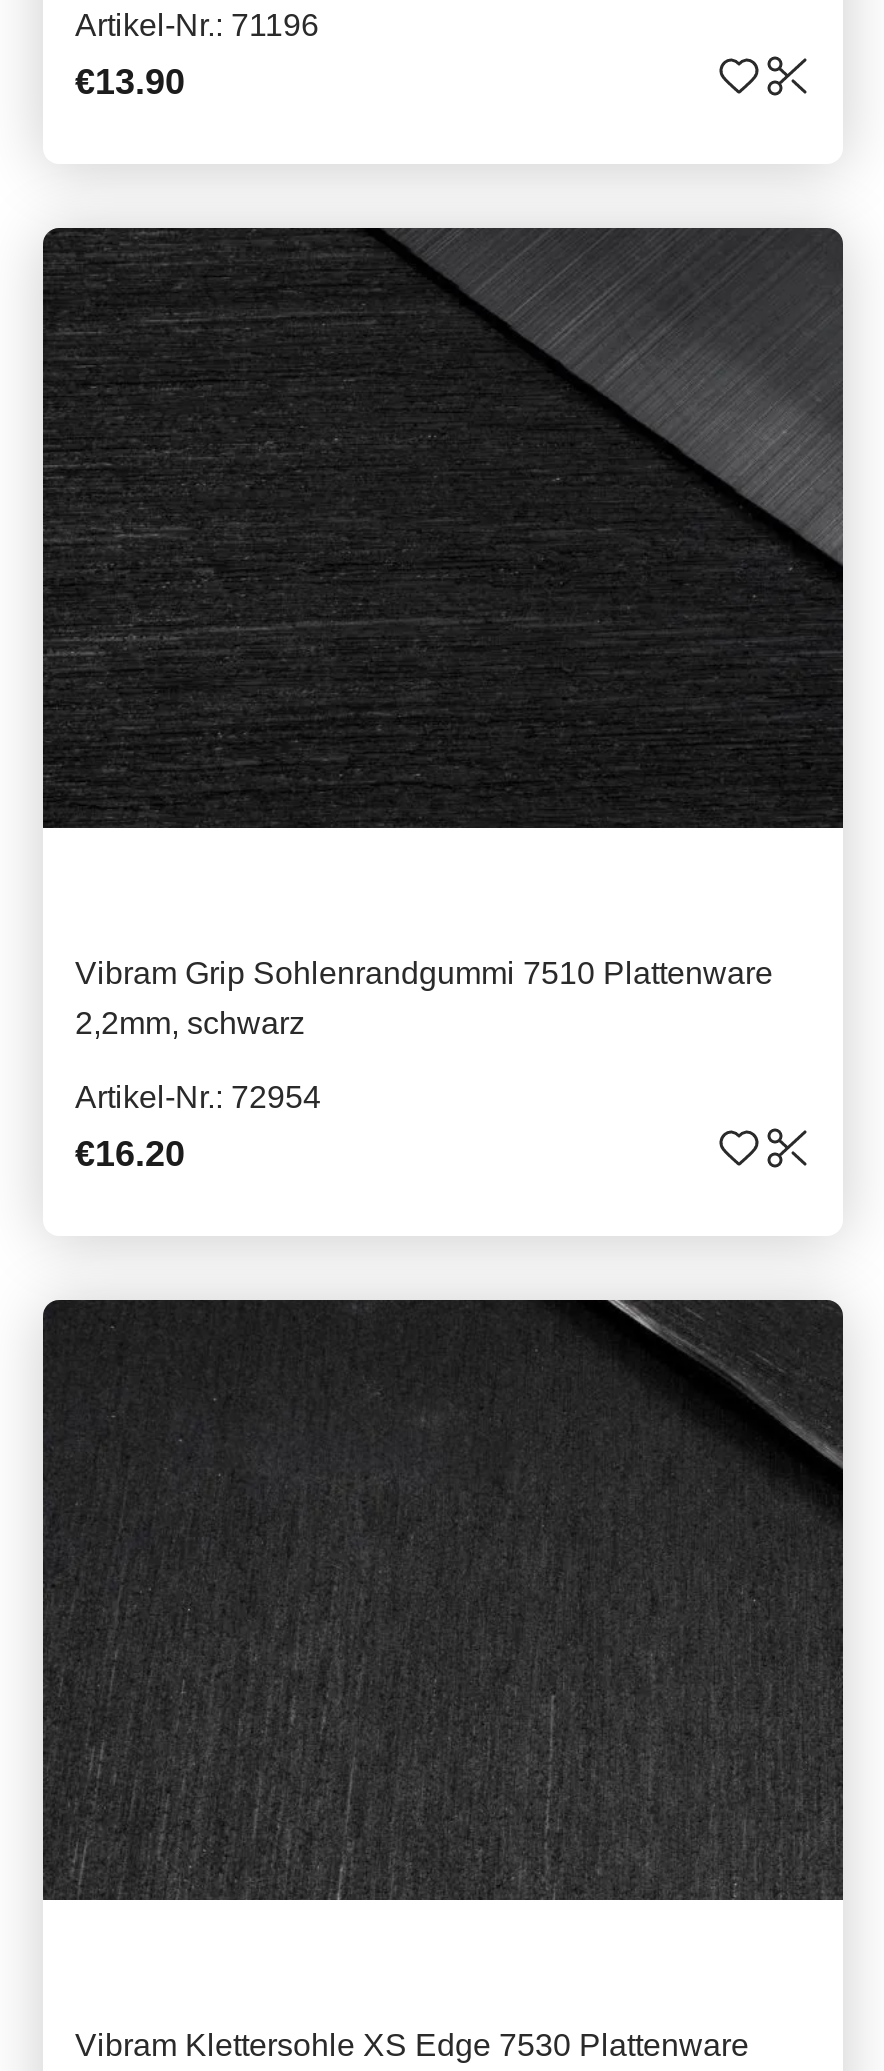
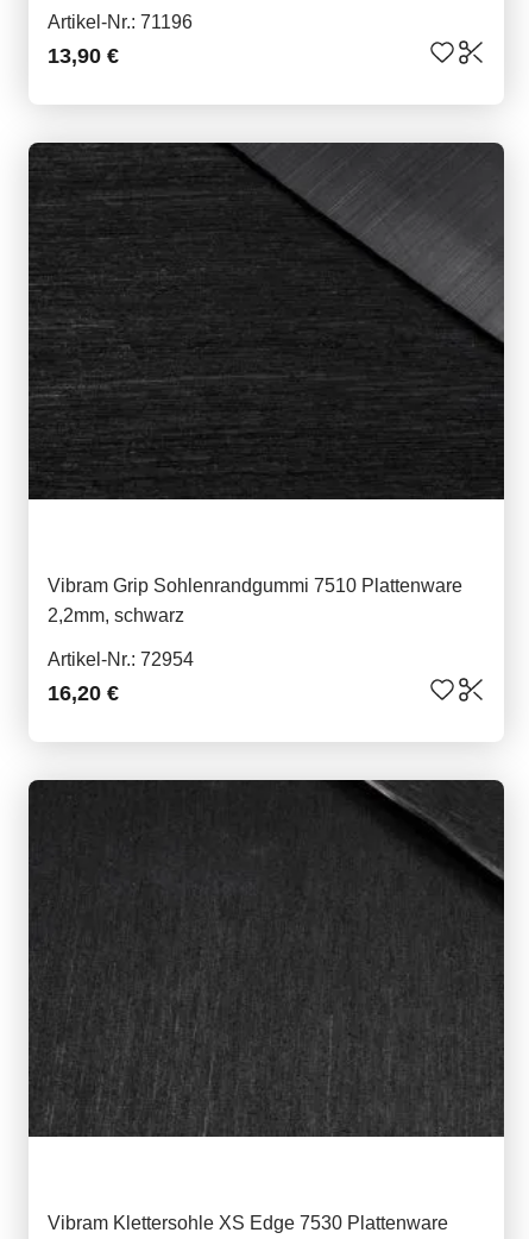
- €13.90
+ 13,90 €

- €16.20
+ 16,20 €
